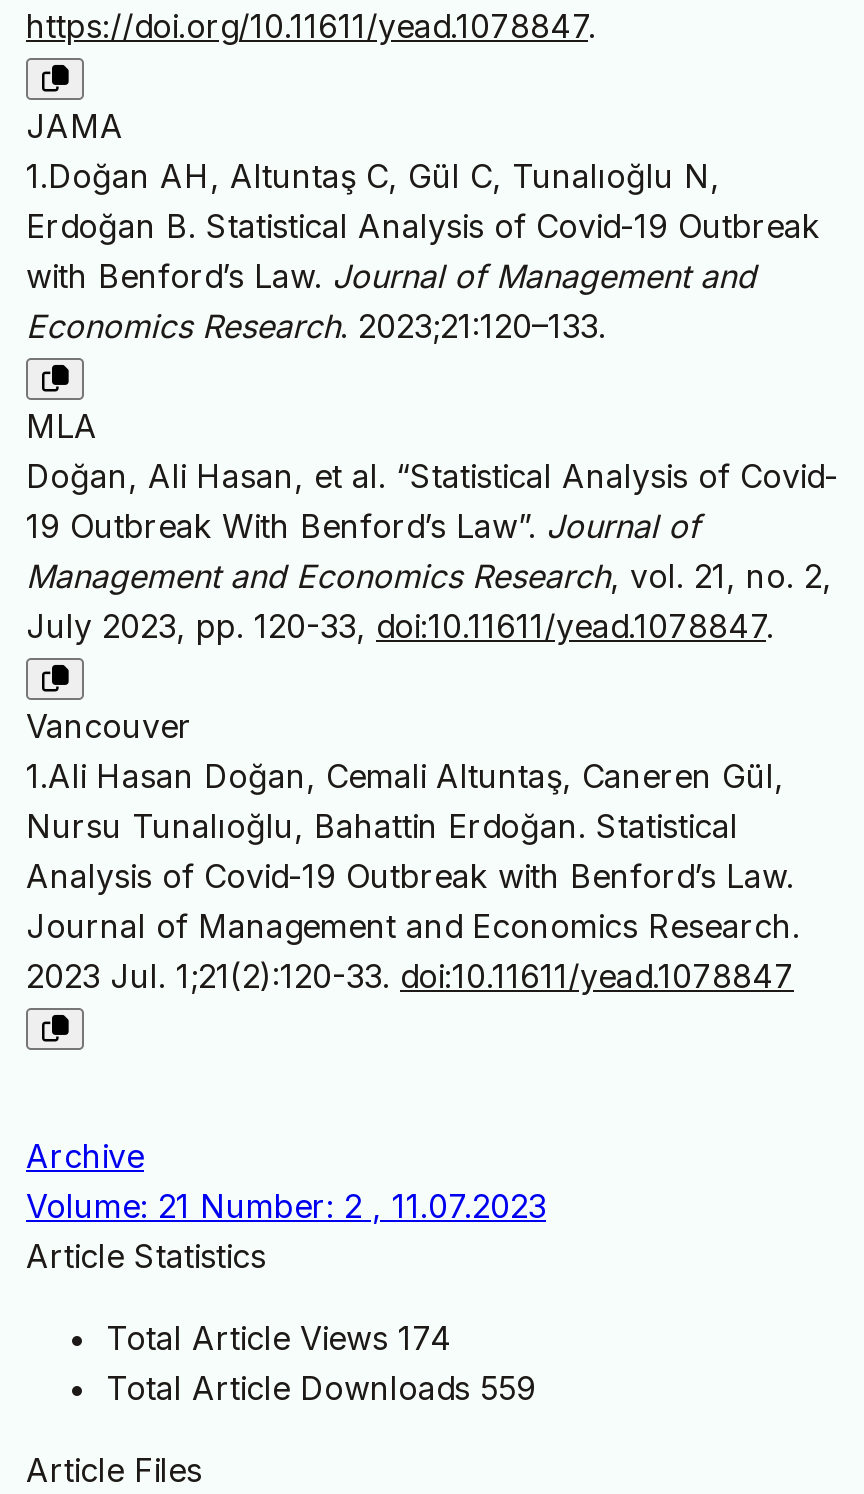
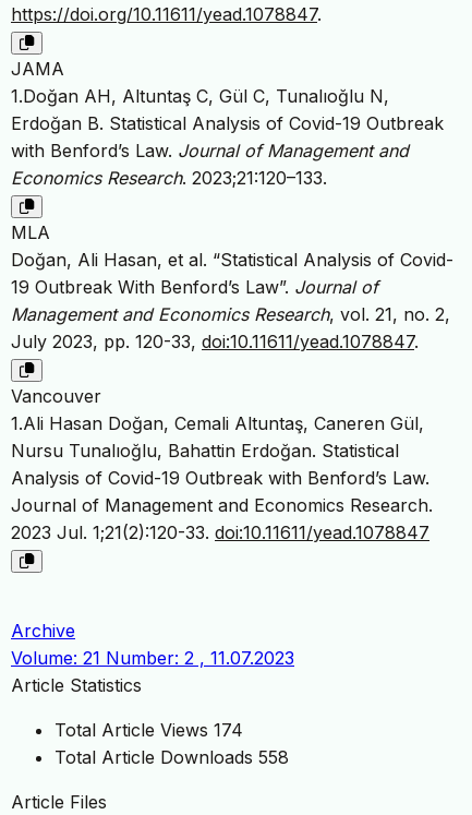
- Total Article Downloads 559
+ Total Article Downloads 558
